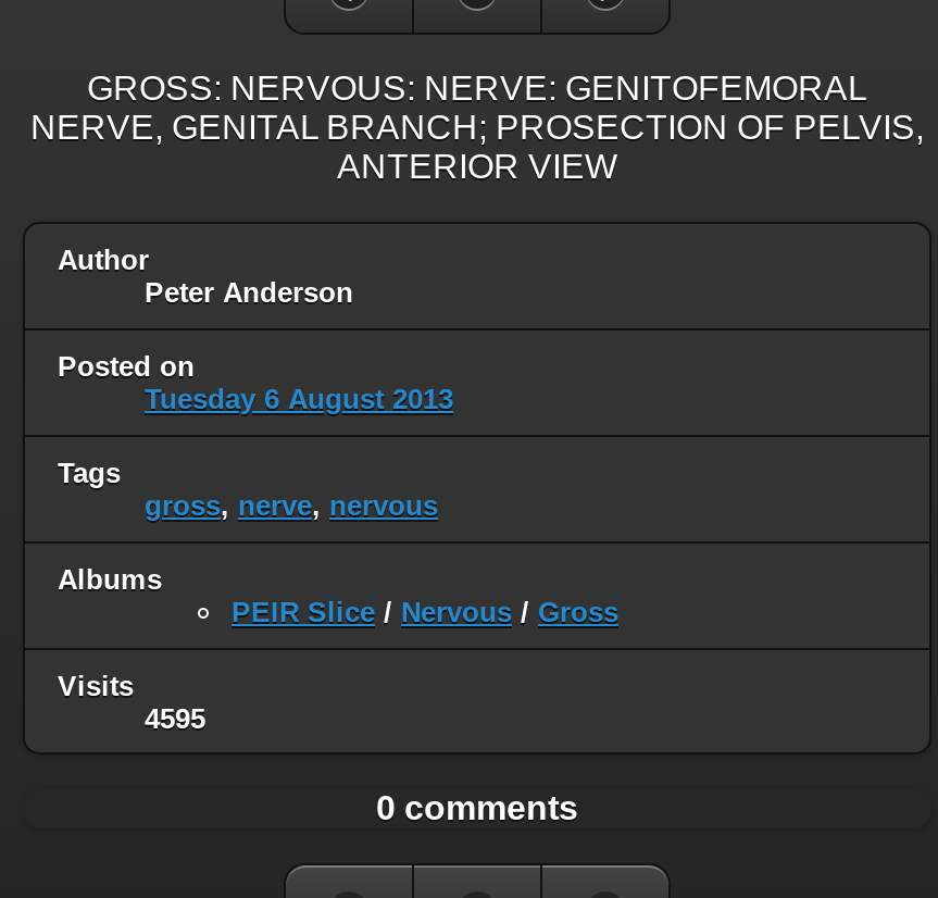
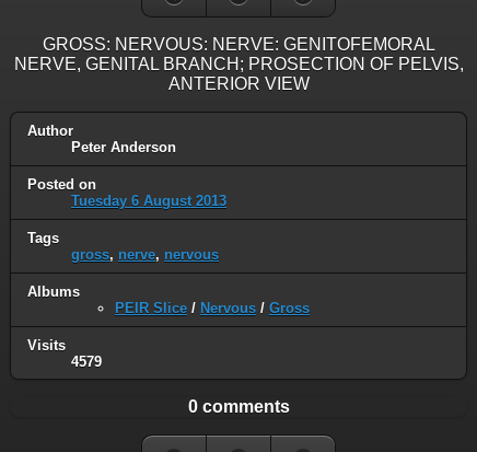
- 4595
+ 4579
